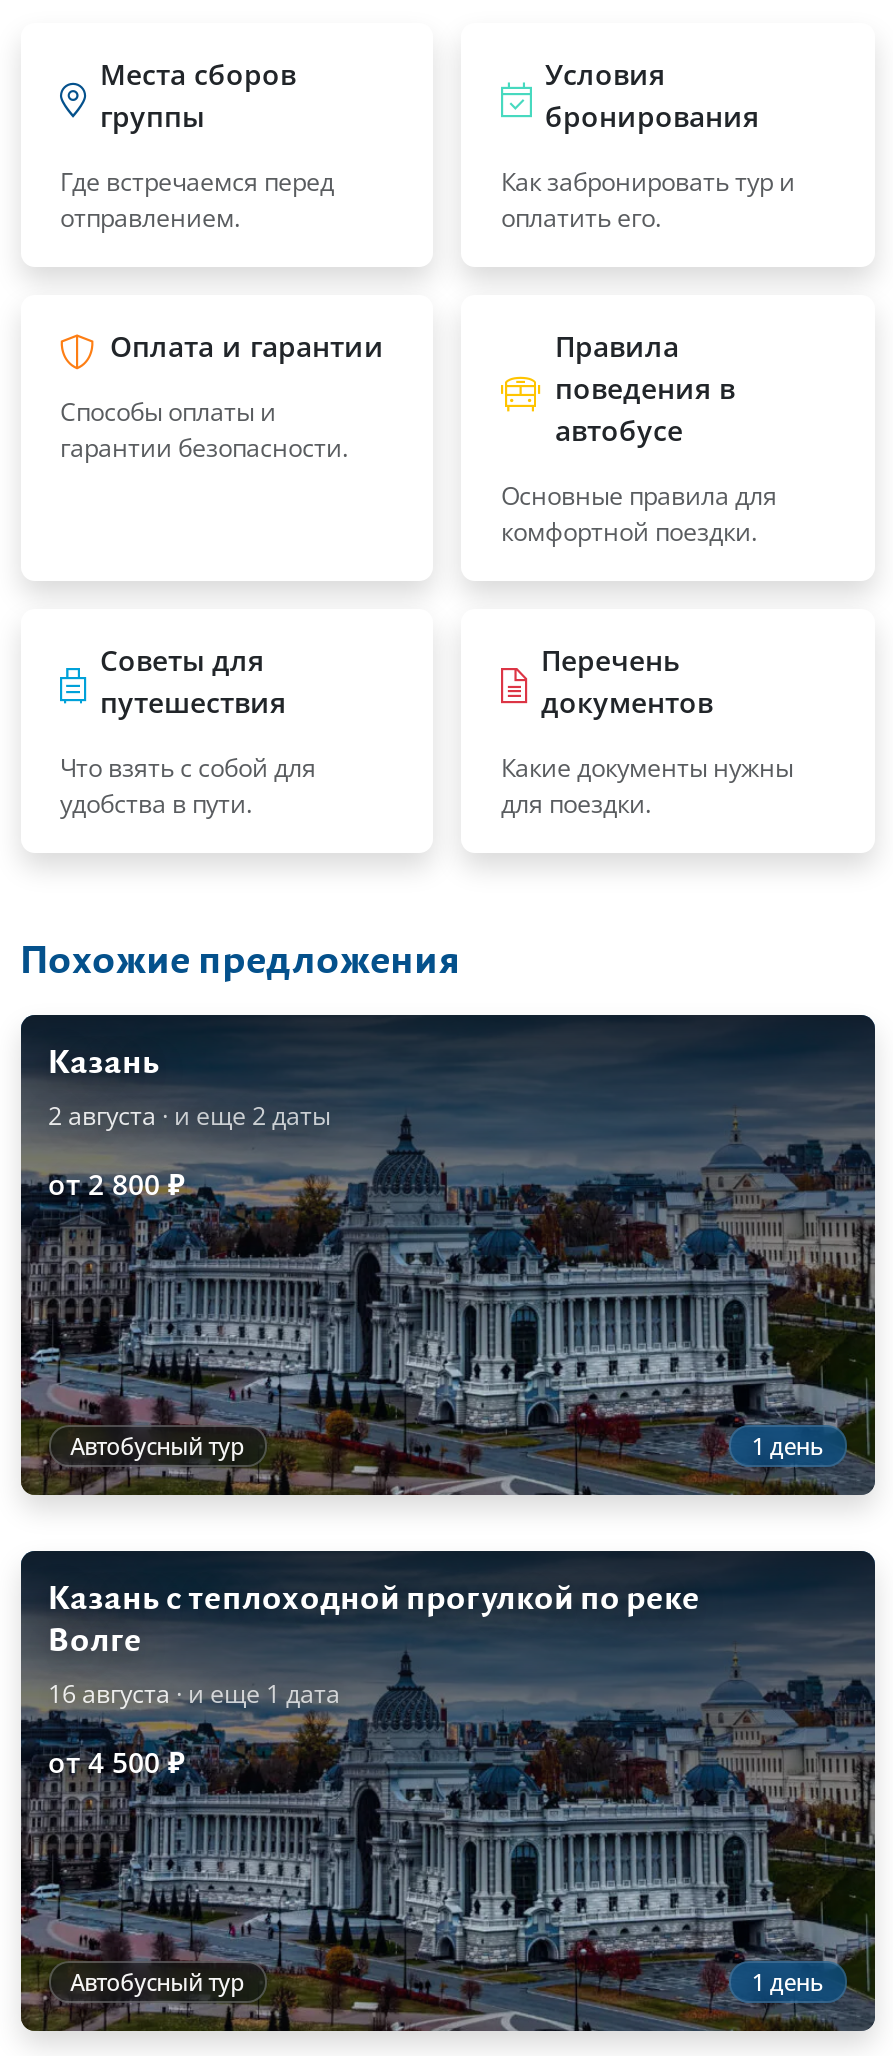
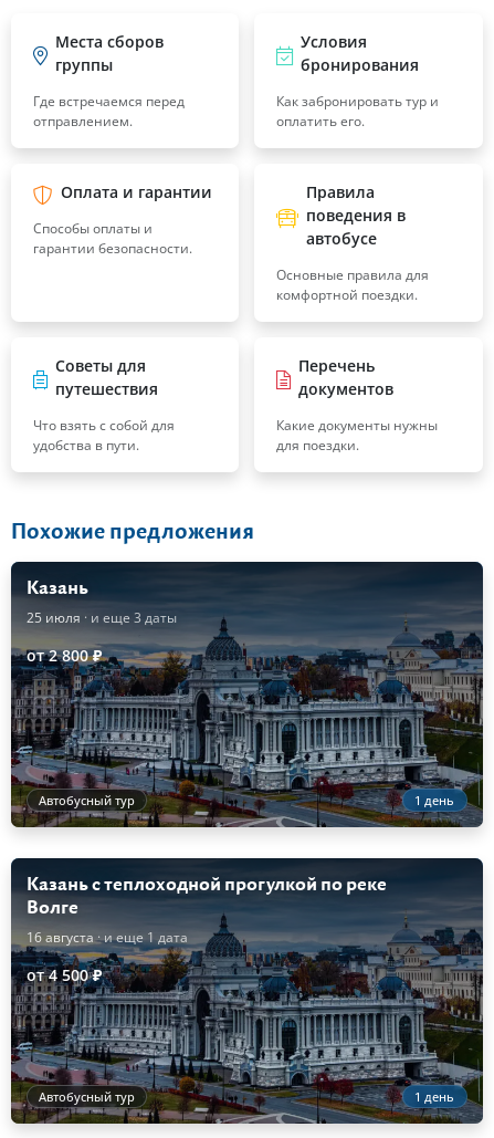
- 2 августа · и еще 2 даты
+ 25 июля · и еще 3 даты
